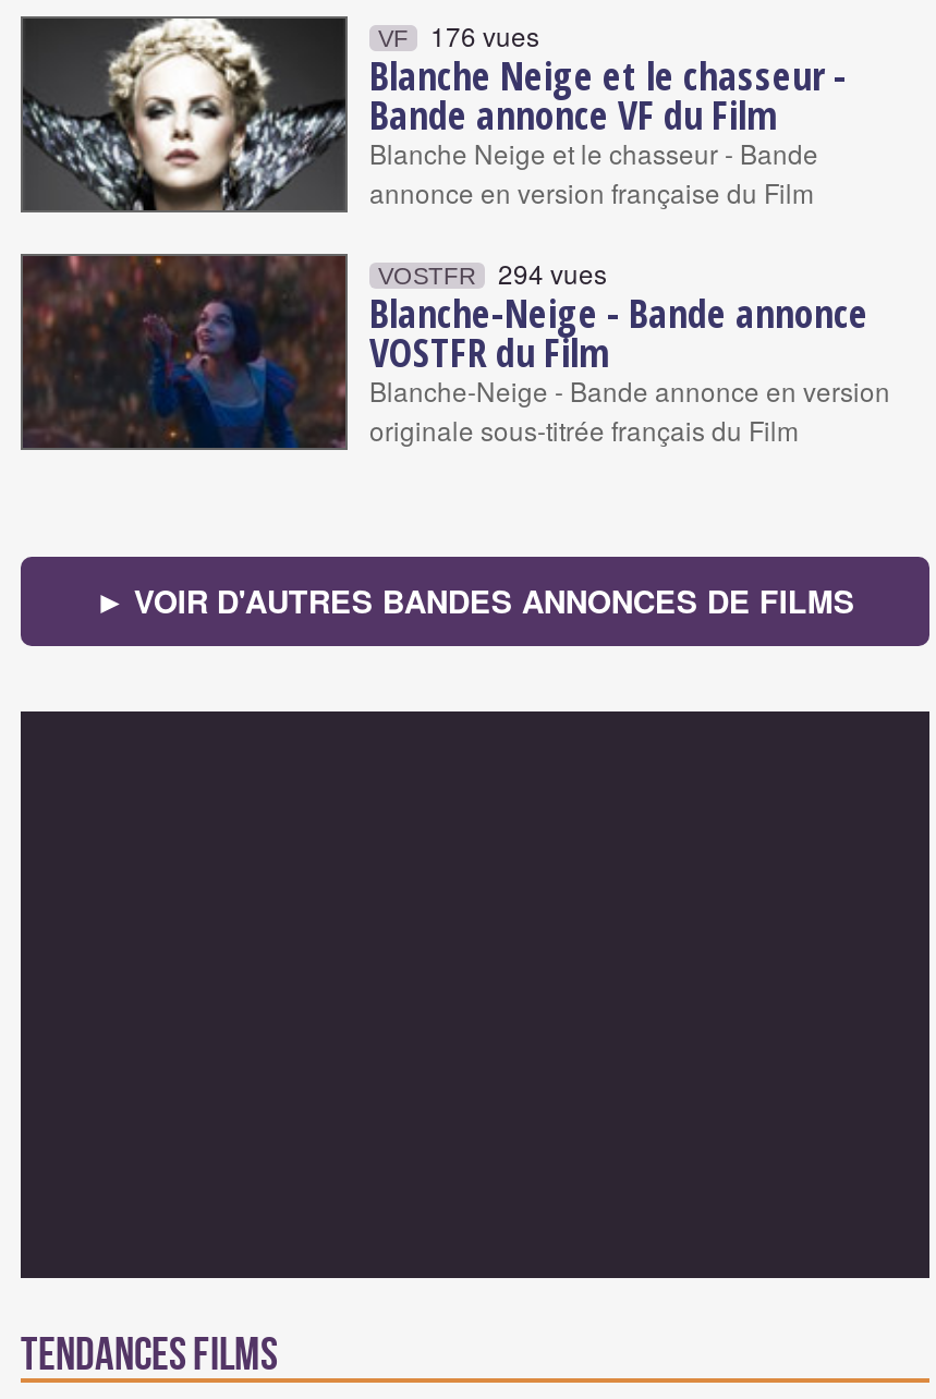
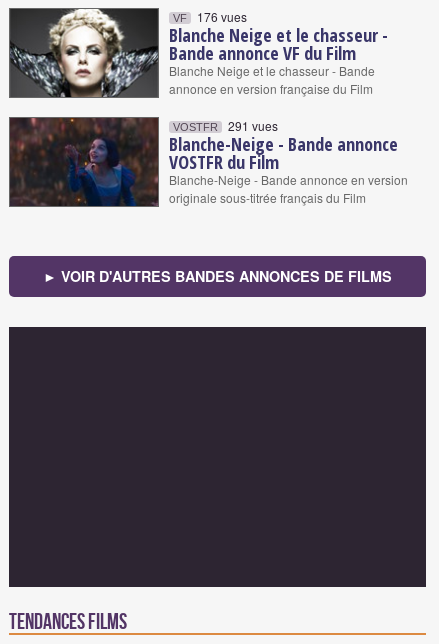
- VOSTFR 294 vues
+ VOSTFR 291 vues
